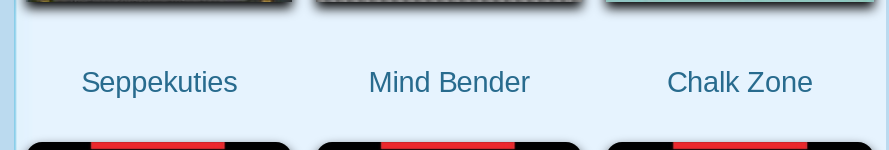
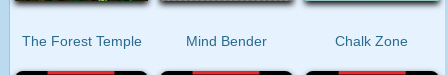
- Seppekuties
+ The Forest Temple
